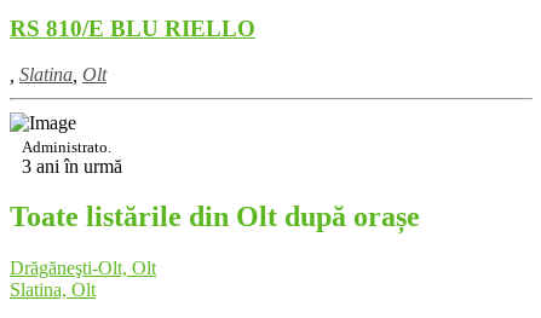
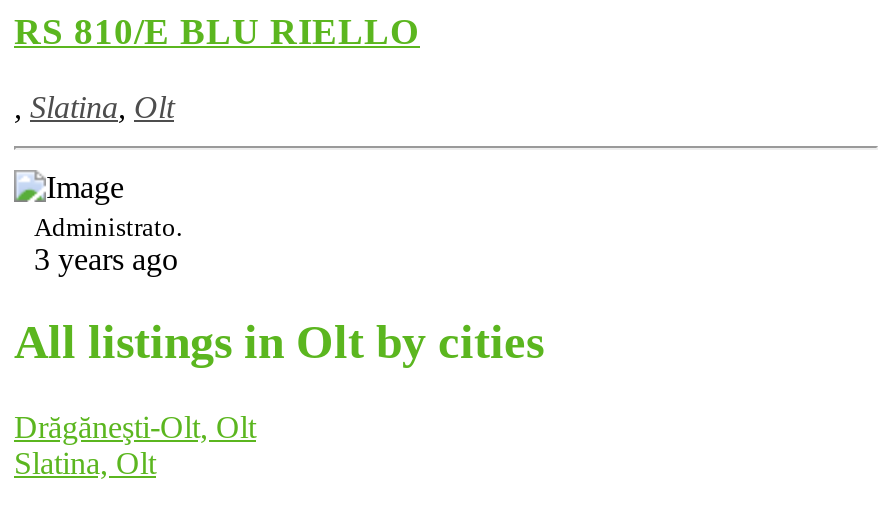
- 3 ani în urmă
+ 3 years ago

- Toate listările din Olt după orașe
+ All listings in Olt by cities
